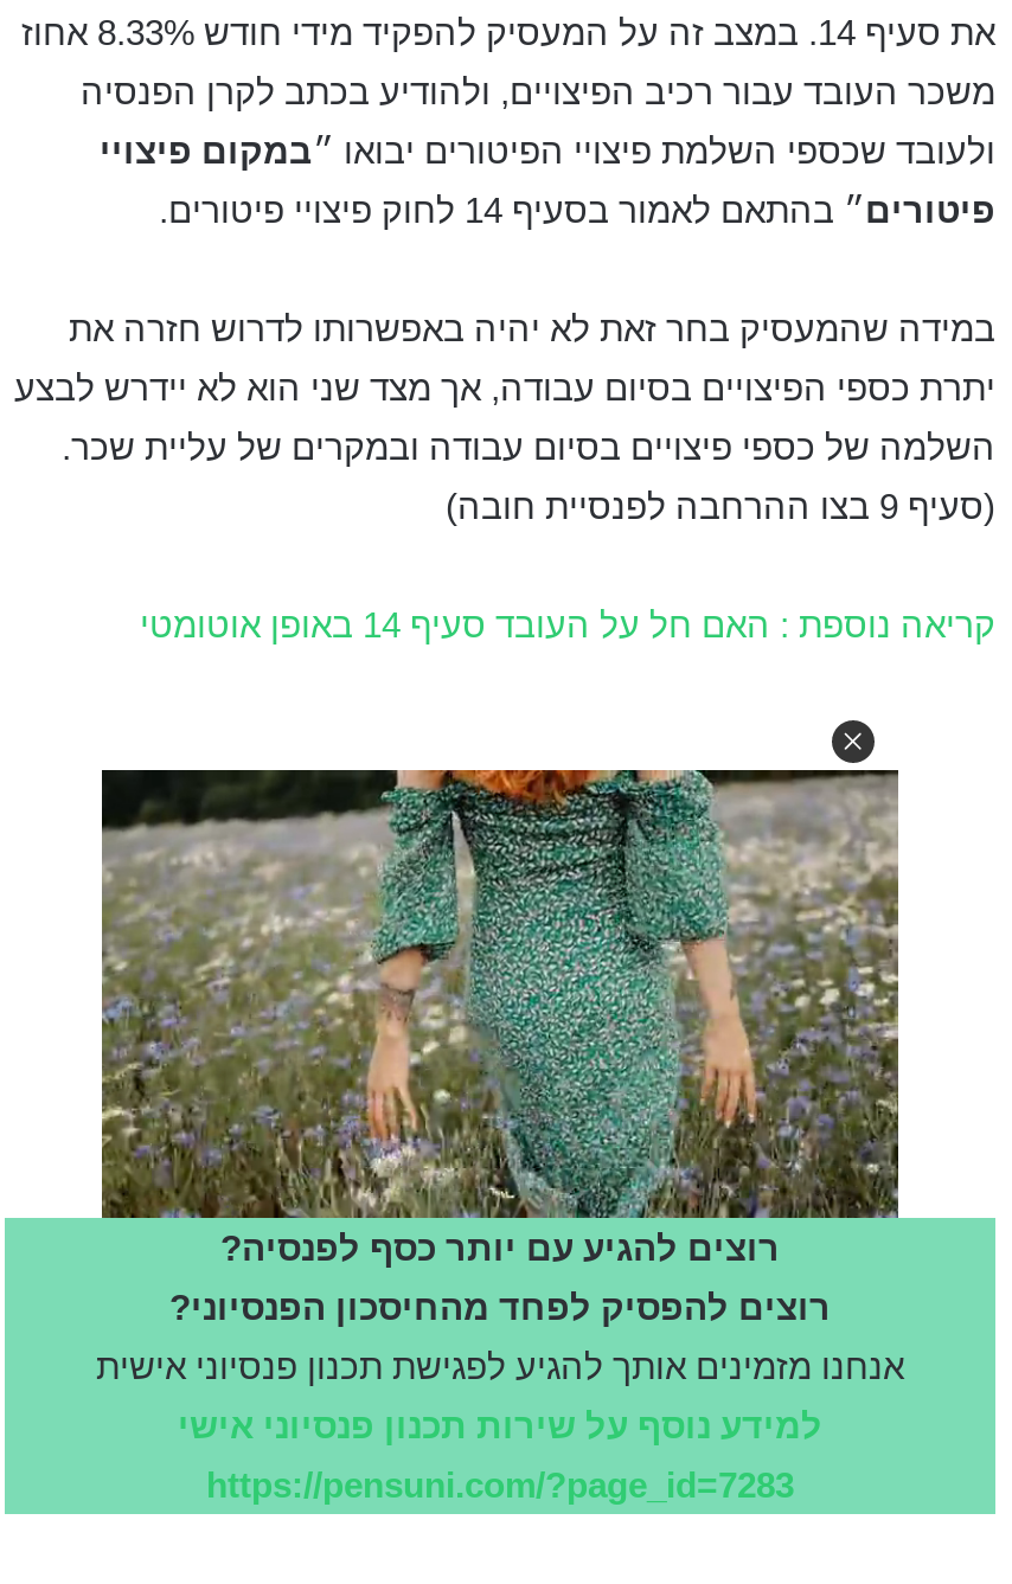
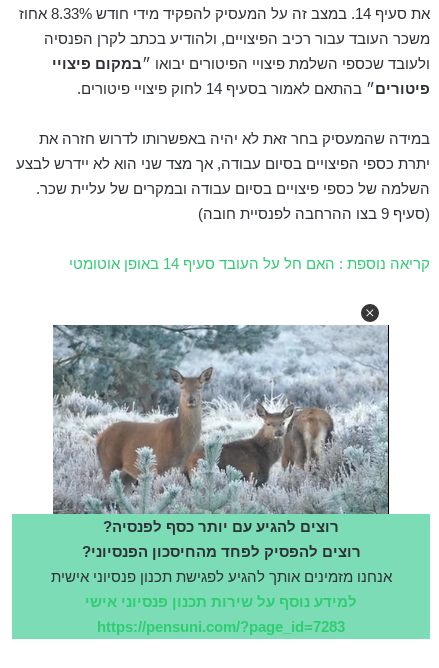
- [image]
+ [image]
